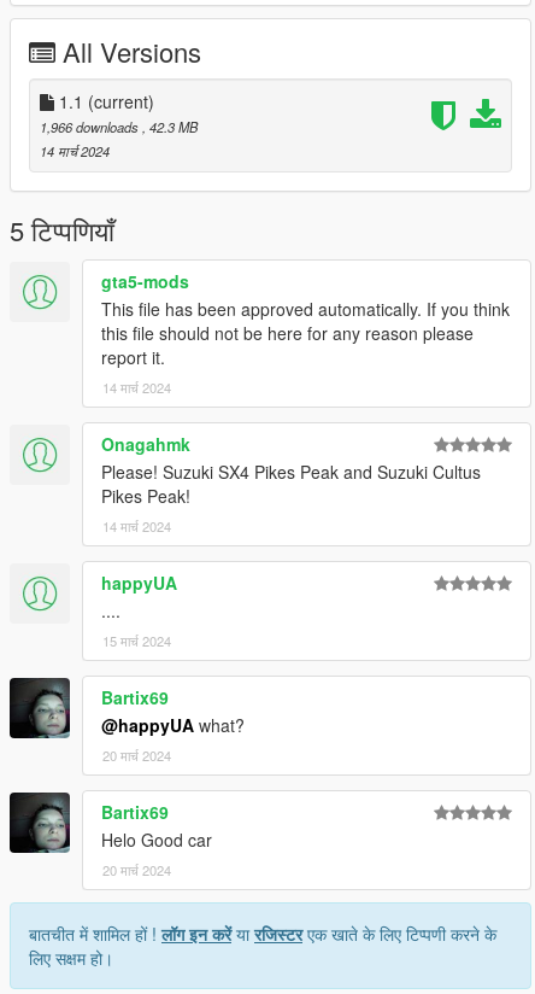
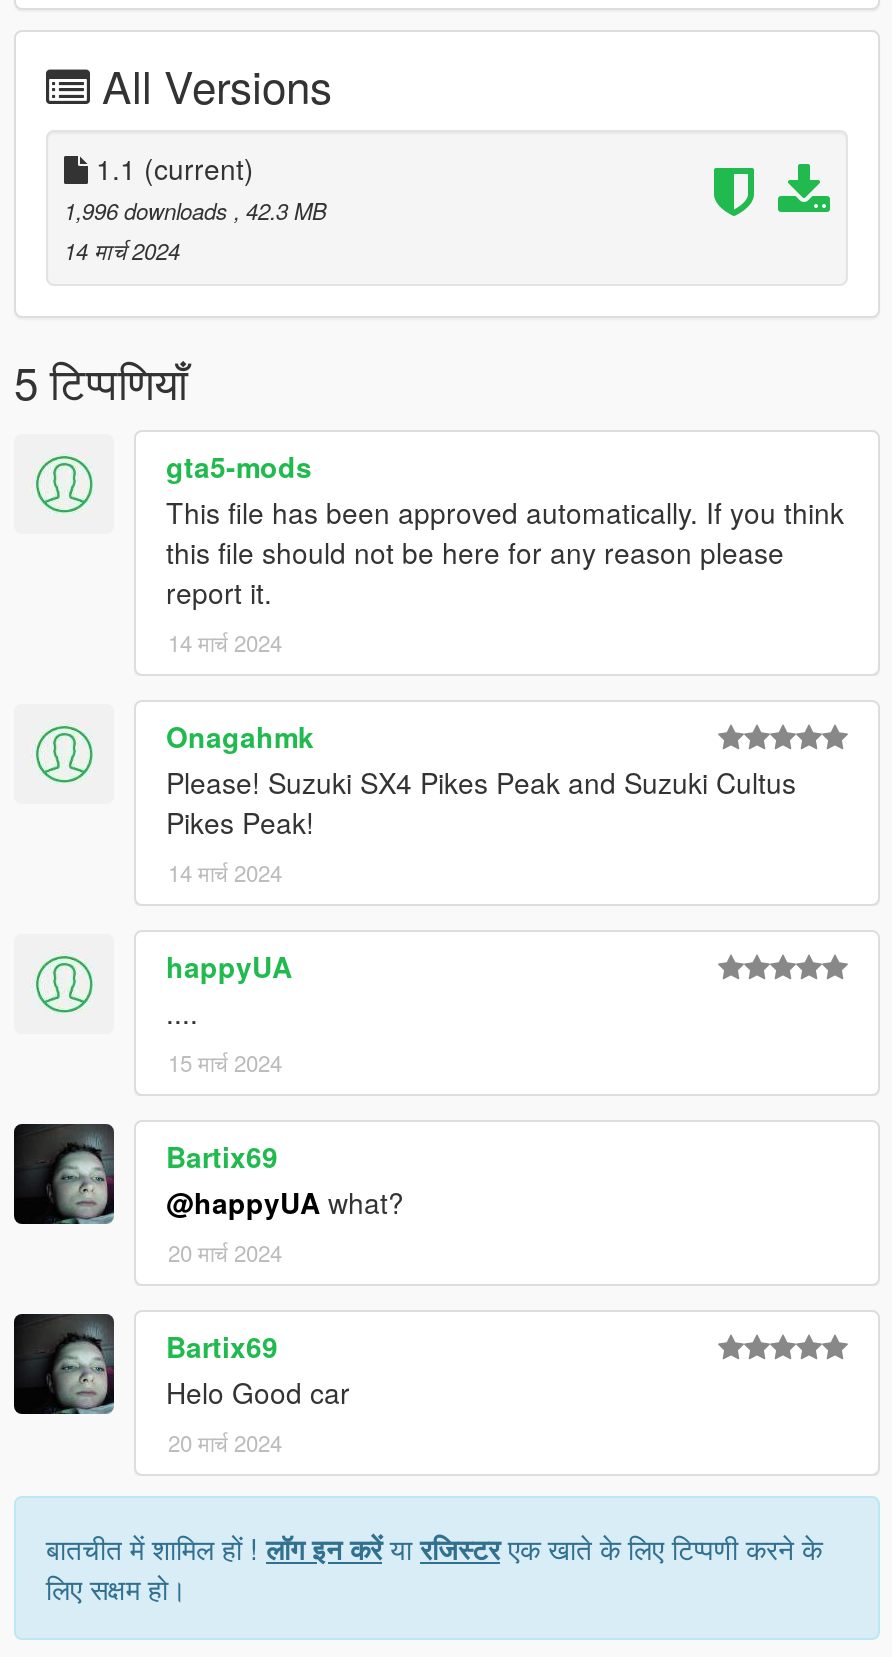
- 1,966 downloads, 42.3 MB
+ 1,996 downloads, 42.3 MB
